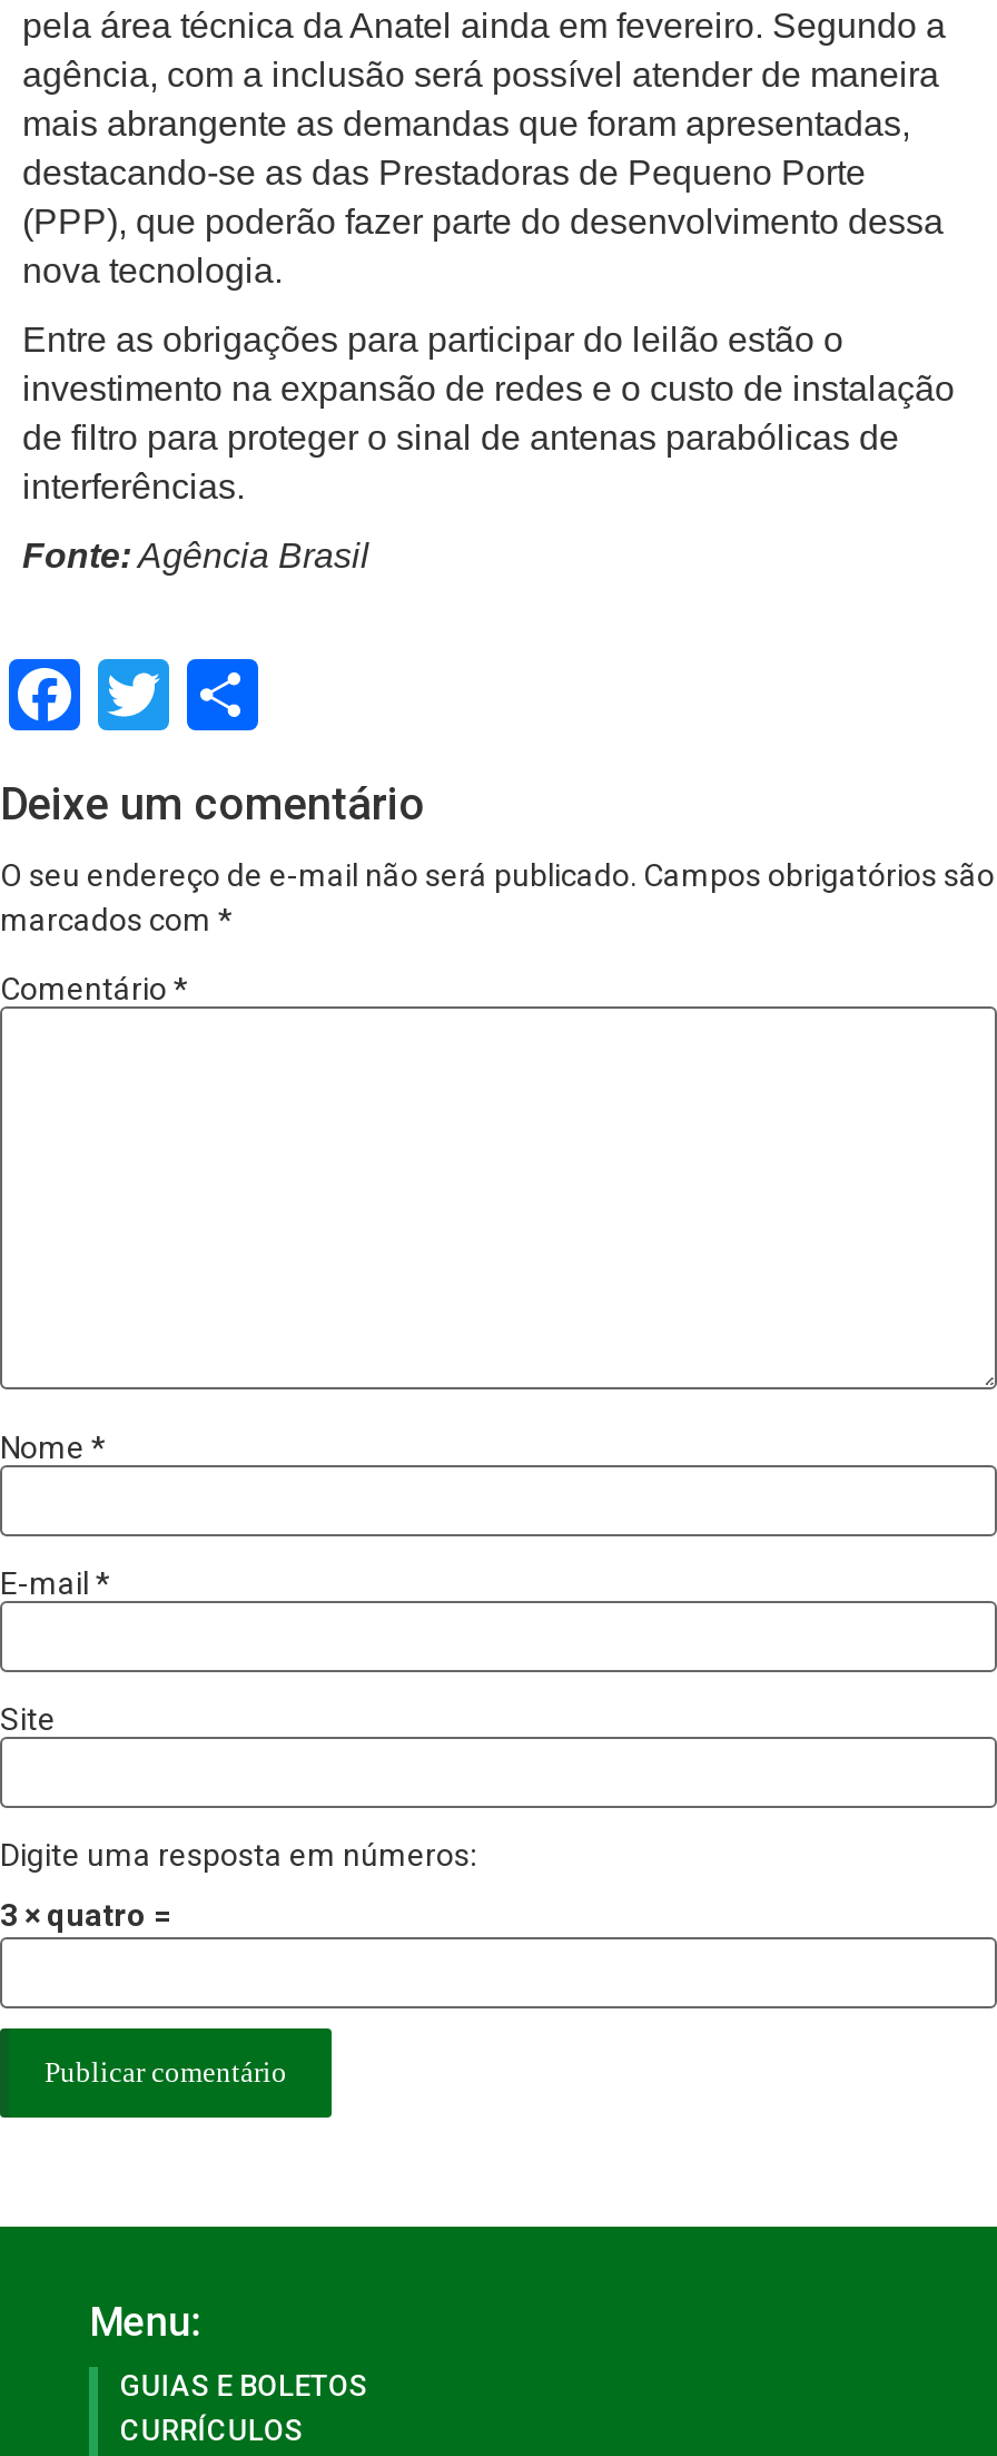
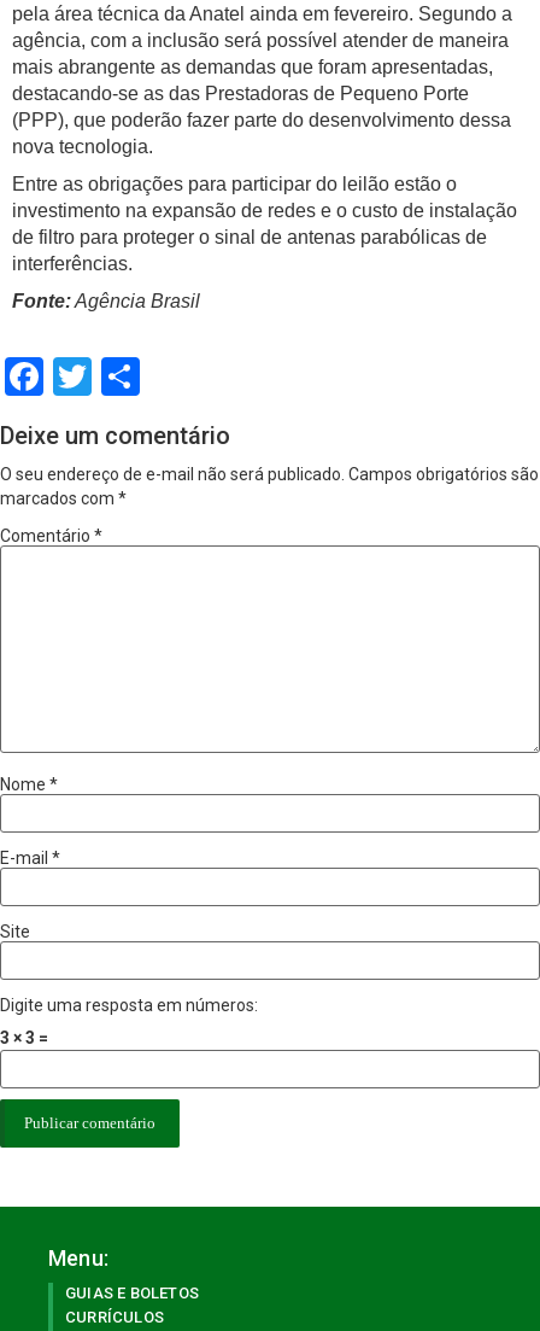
- 3 × quatro =
+ 3 × 3 =
